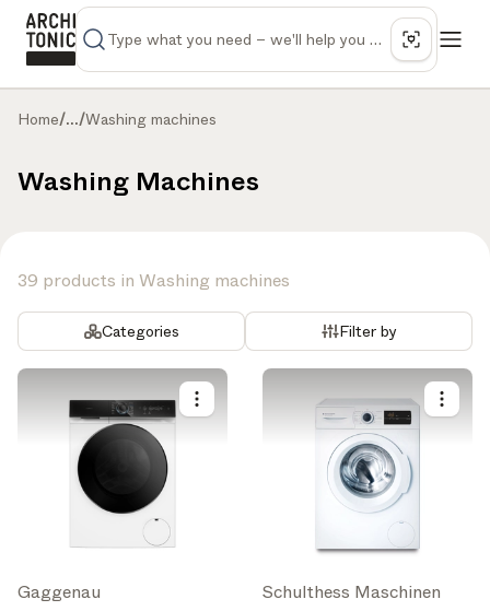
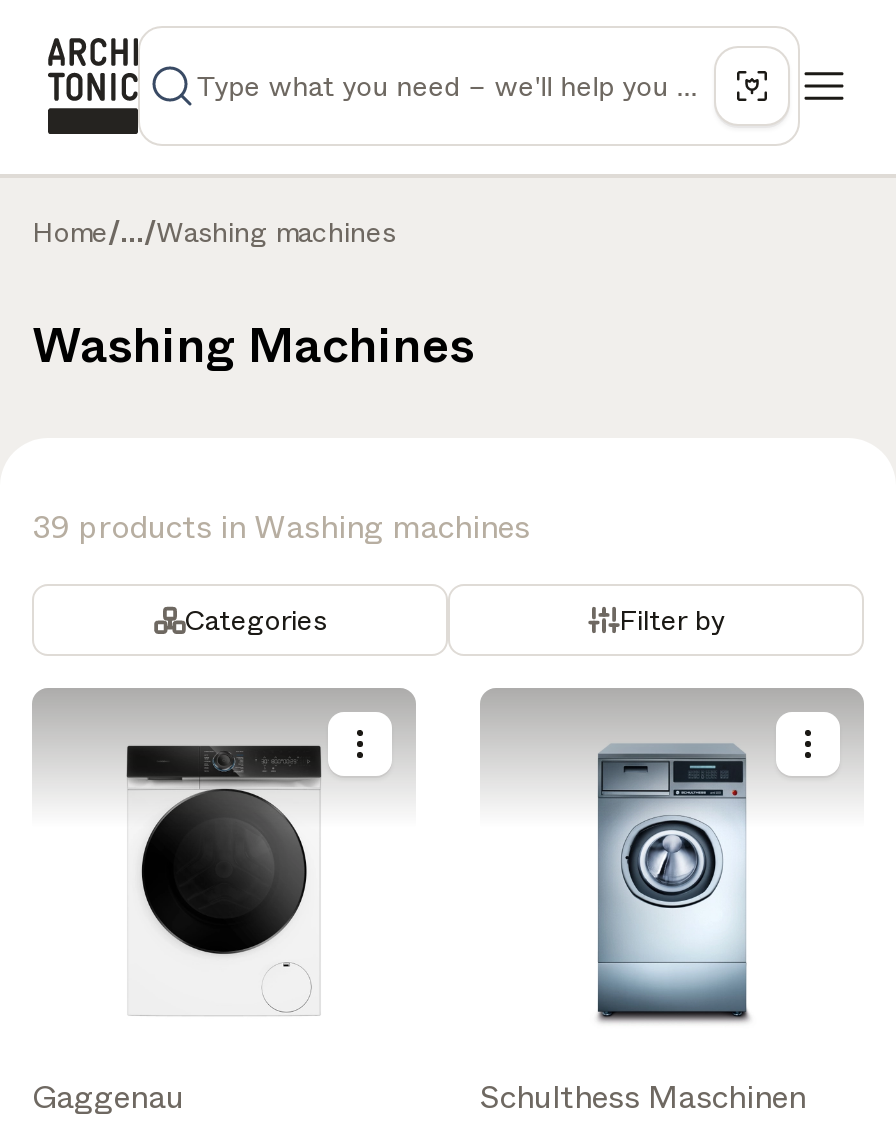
- [image]
+ [image]
